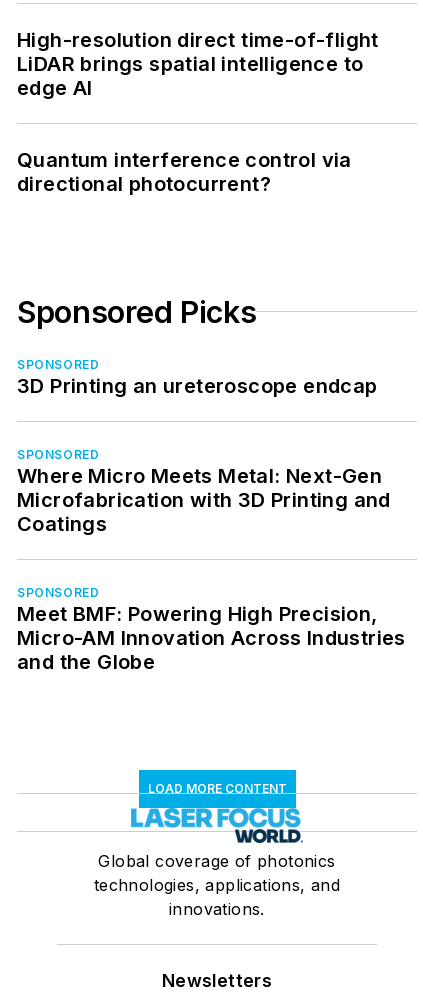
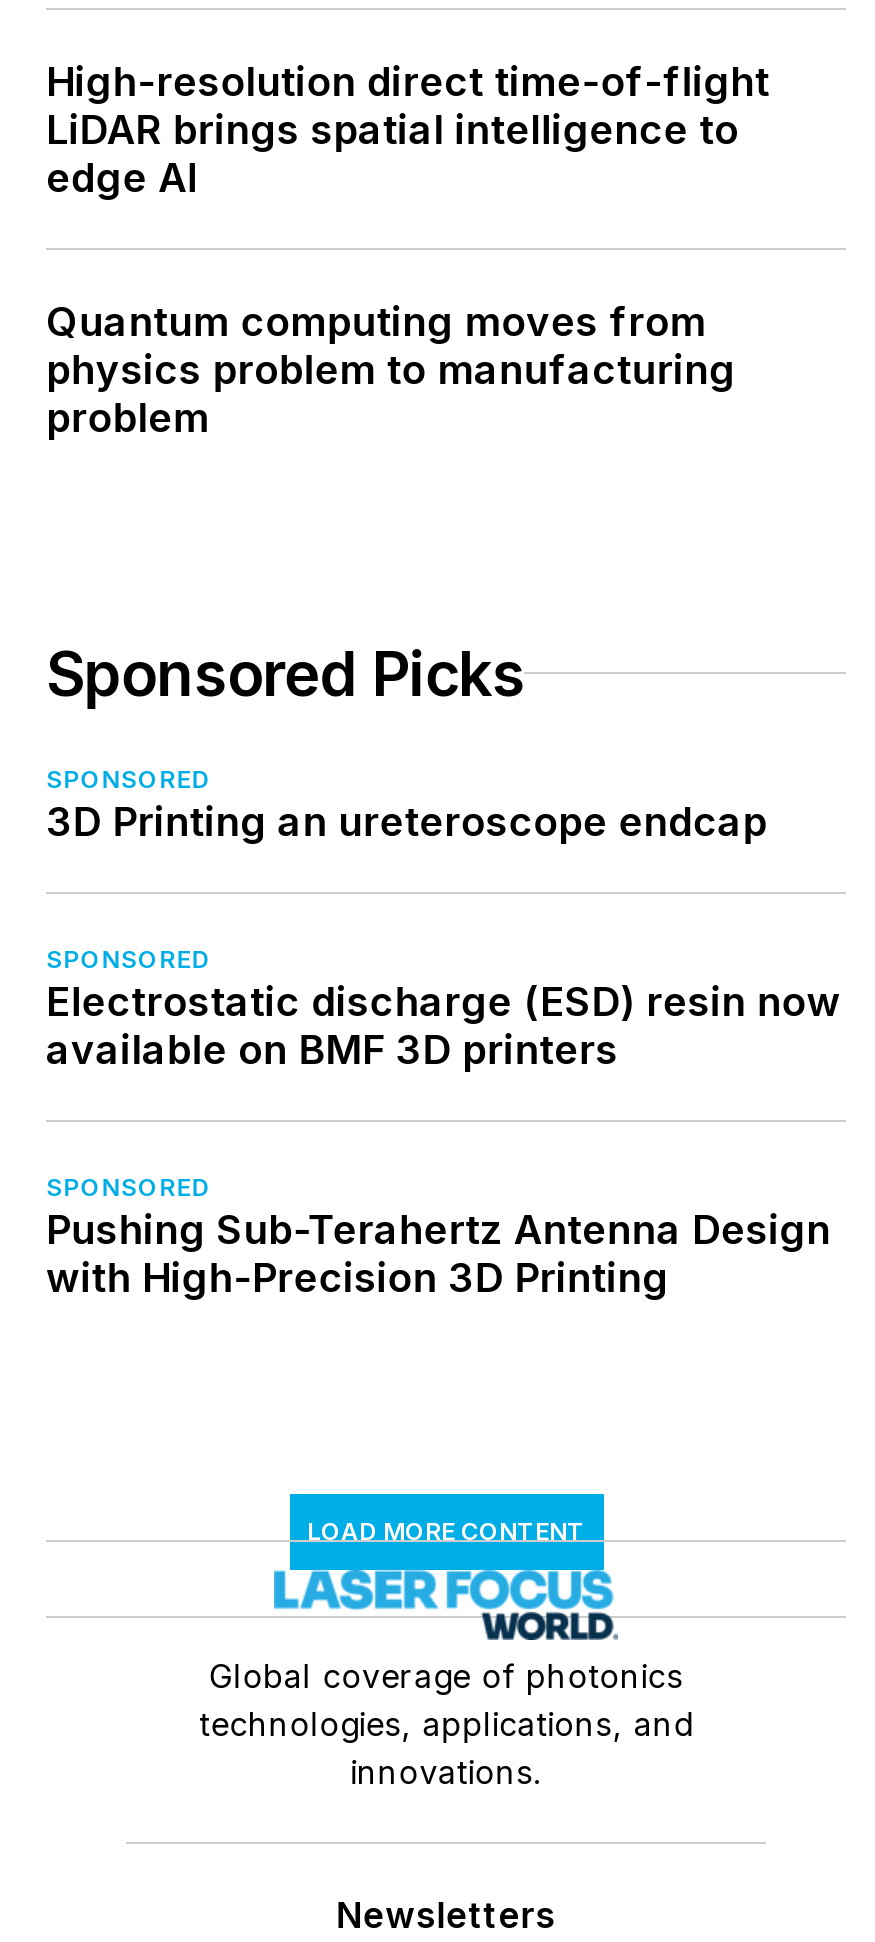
- Quantum interference control via
- directional photocurrent?
+ Quantum computing moves from
+ physics problem to manufacturing
+ problem

moved down: Sponsored Picks | SPONSORED | 3D Printing an ureteroscope endcap | SPONSORED

- Where Micro Meets Metal: Next-Gen
- Microfabrication with 3D Printing and
- Coatings
+ Electrostatic discharge (ESD) resin now
+ available on BMF 3D printers

- Meet BMF: Powering High Precision,
- Micro-AM Innovation Across Industries
- and the Globe
+ Pushing Sub-Terahertz Antenna Design
+ with High-Precision 3D Printing
